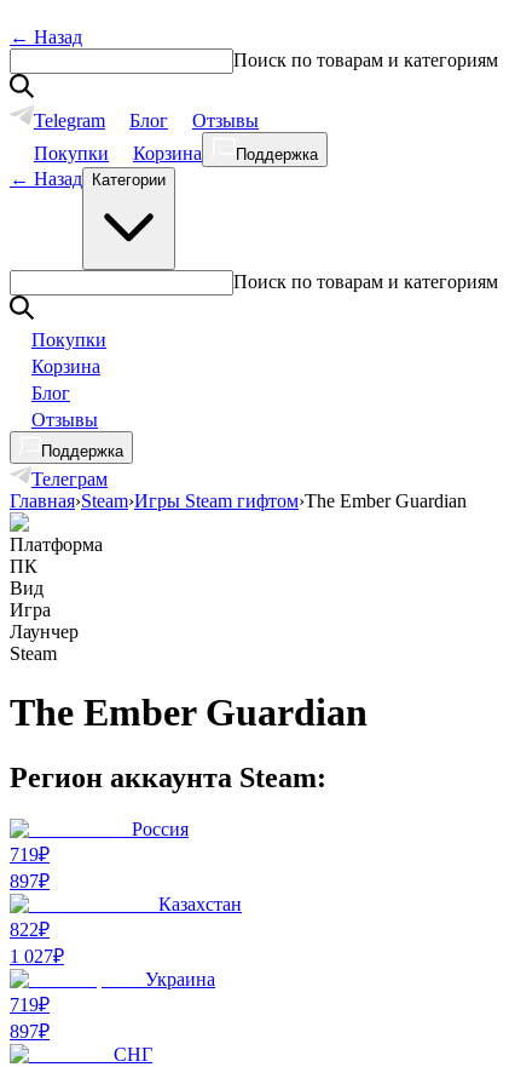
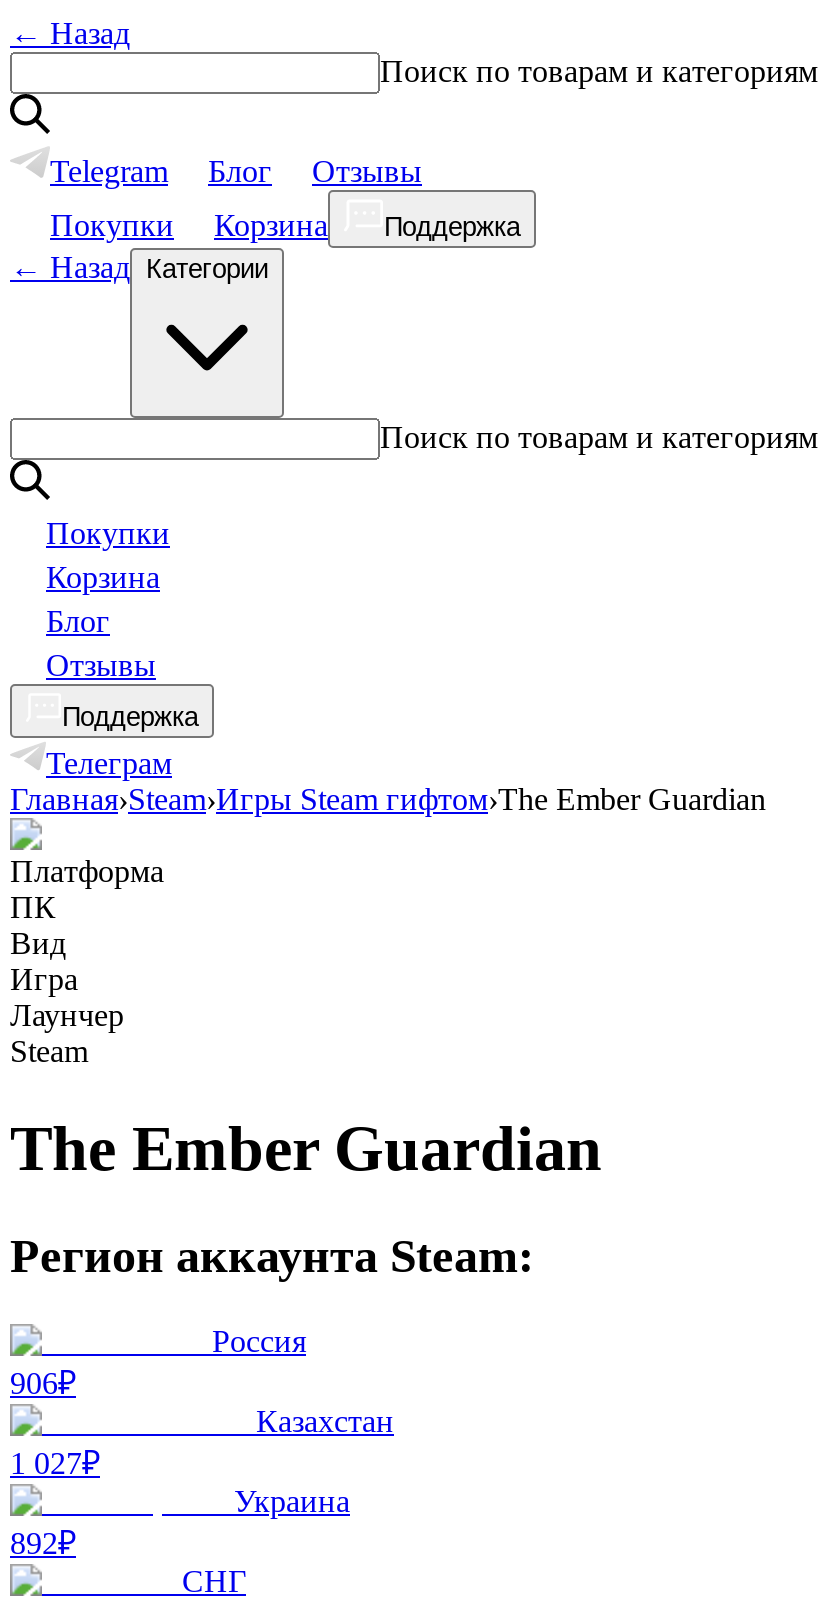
- 719₽
- 897₽
+ 906₽

- 822₽
- 1 027₽
+ 1 027₽

- 719₽
- 897₽
+ 892₽
